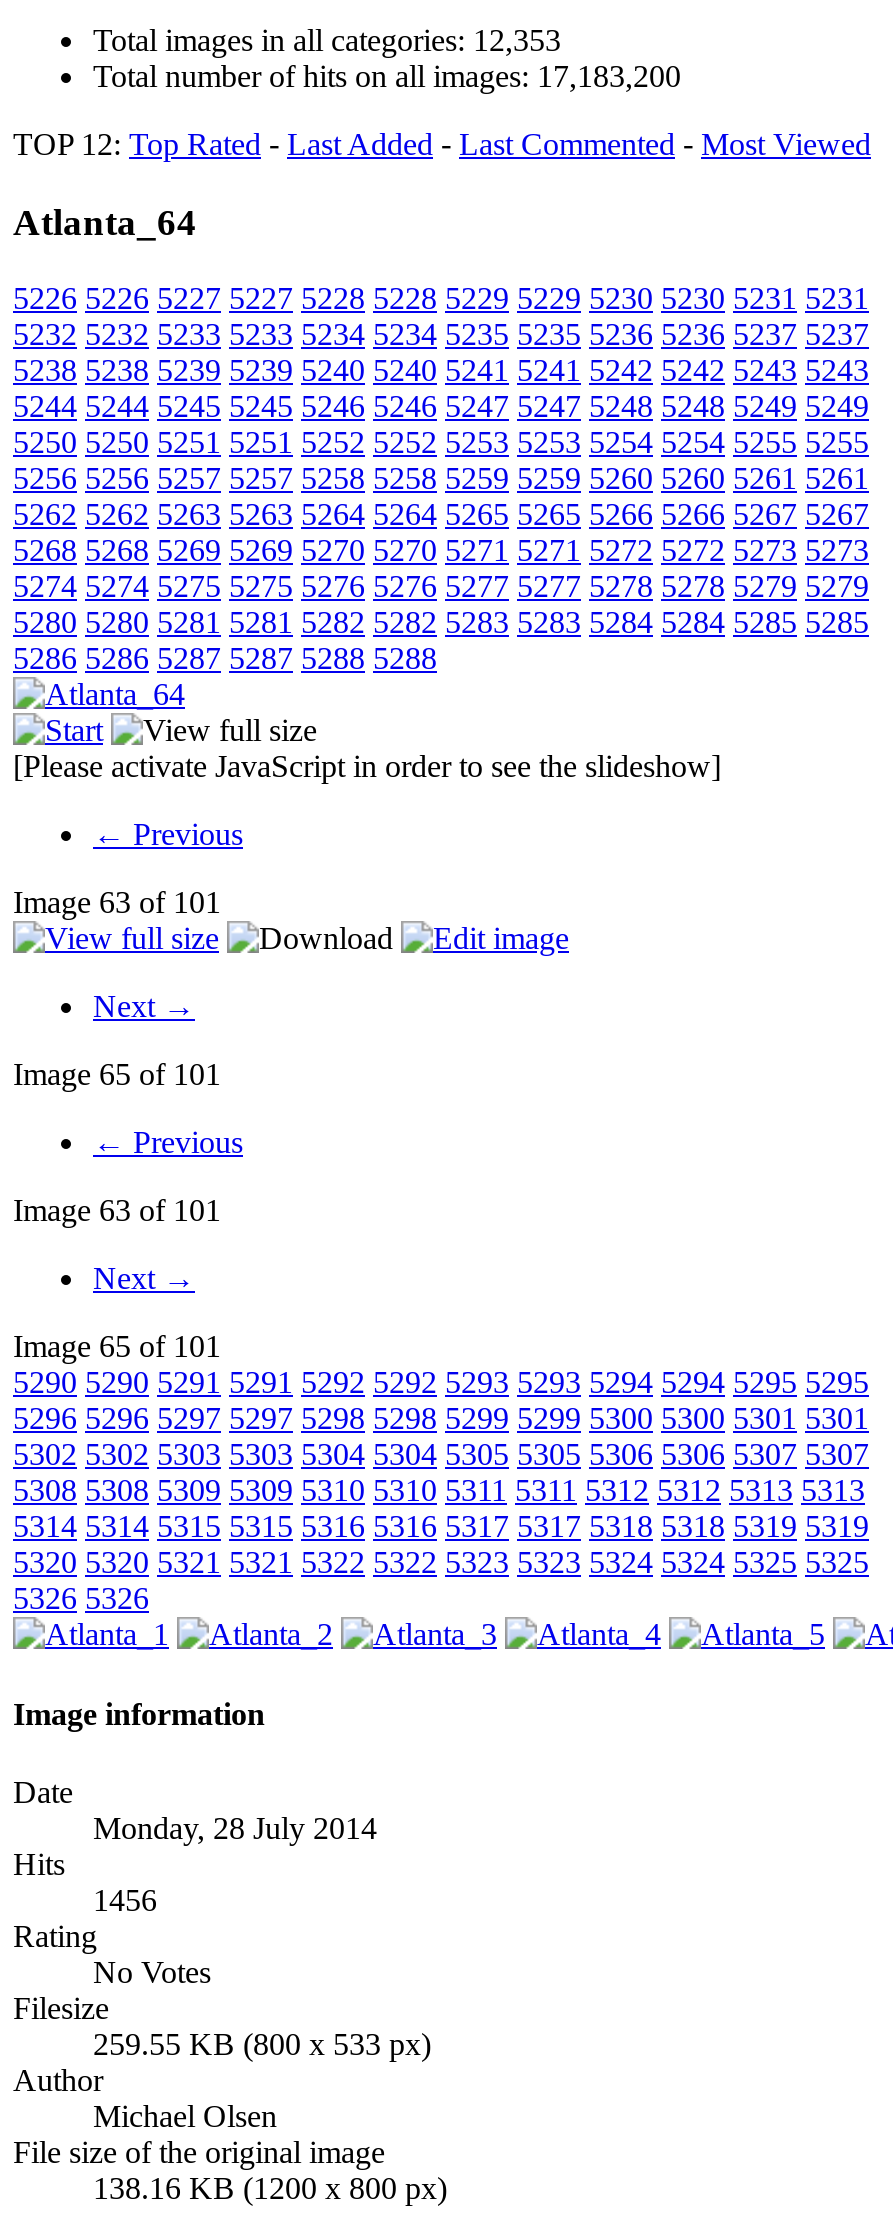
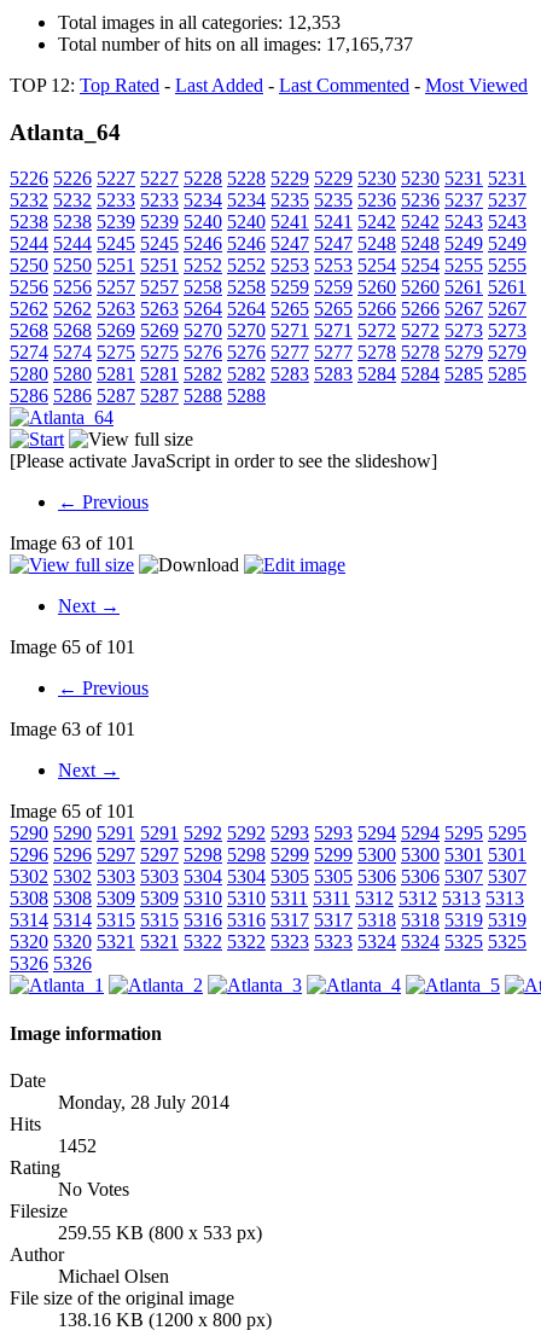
- Total number of hits on all images: 17,183,200
+ Total number of hits on all images: 17,165,737

- 1456
+ 1452
